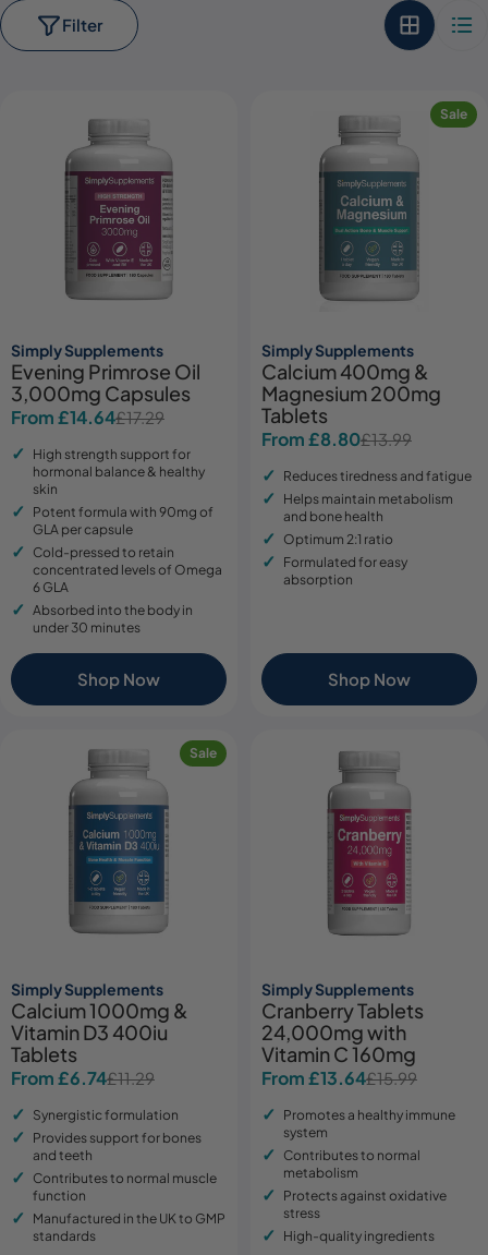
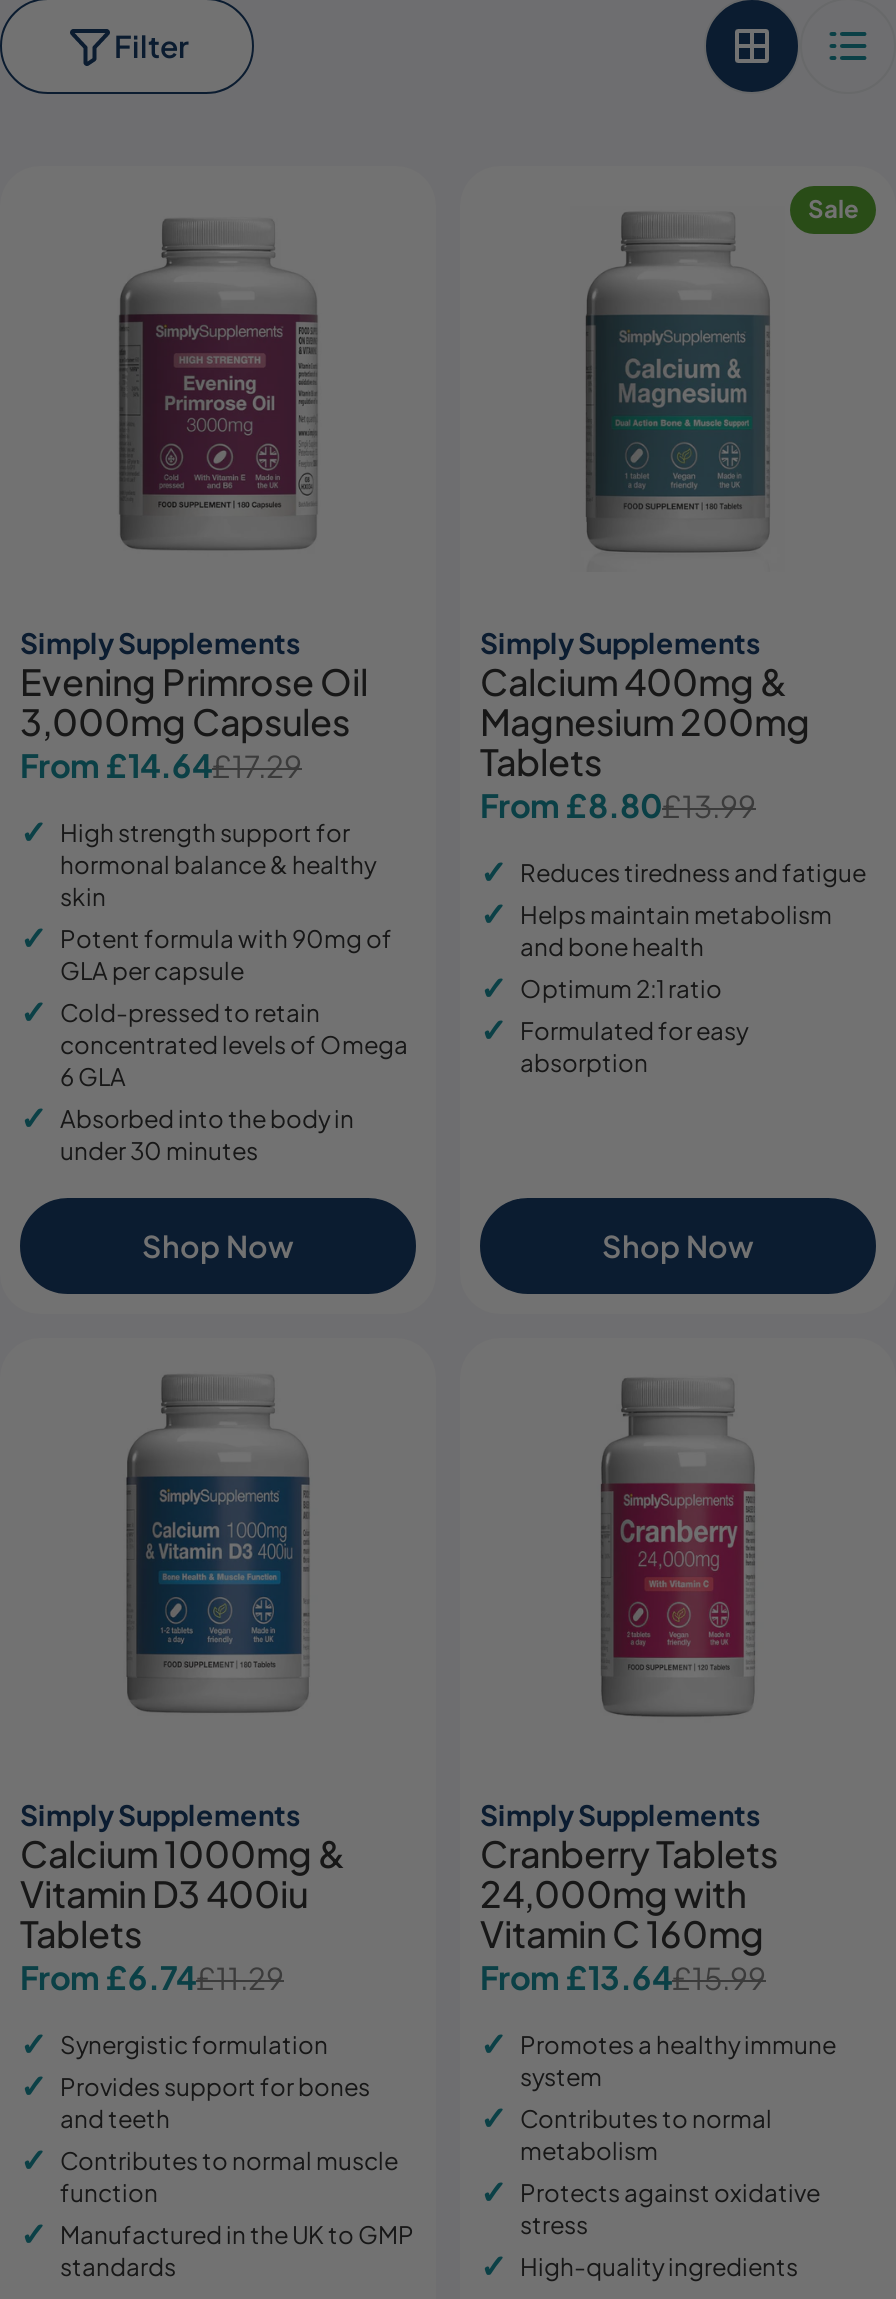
- Sale
